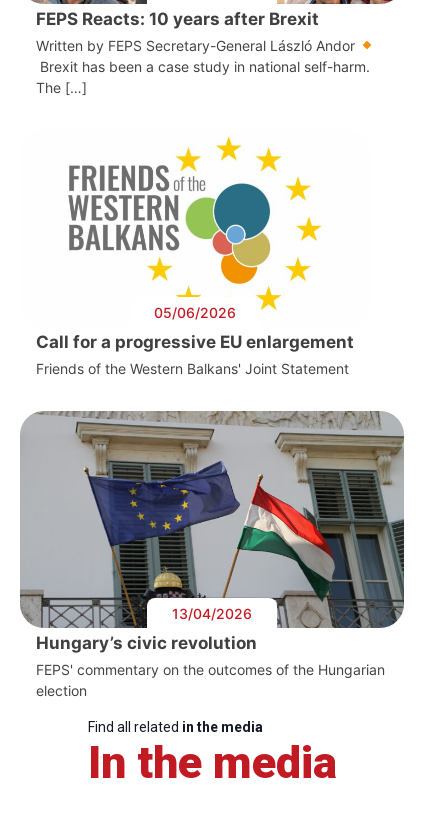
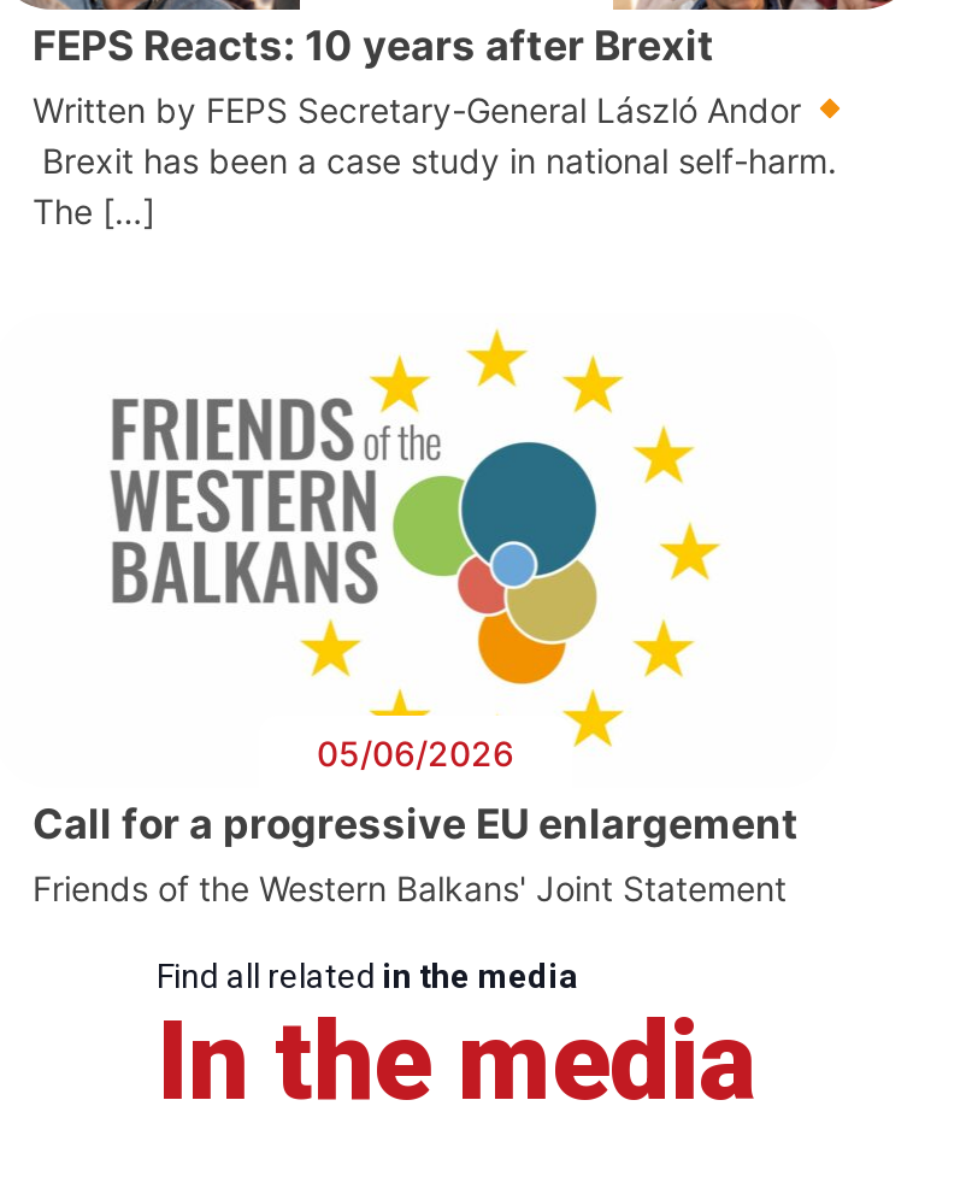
- [image]
- 13/04/2026
- Hungary’s civic revolution
- FEPS' commentary on the outcomes of the Hungarian
- election
